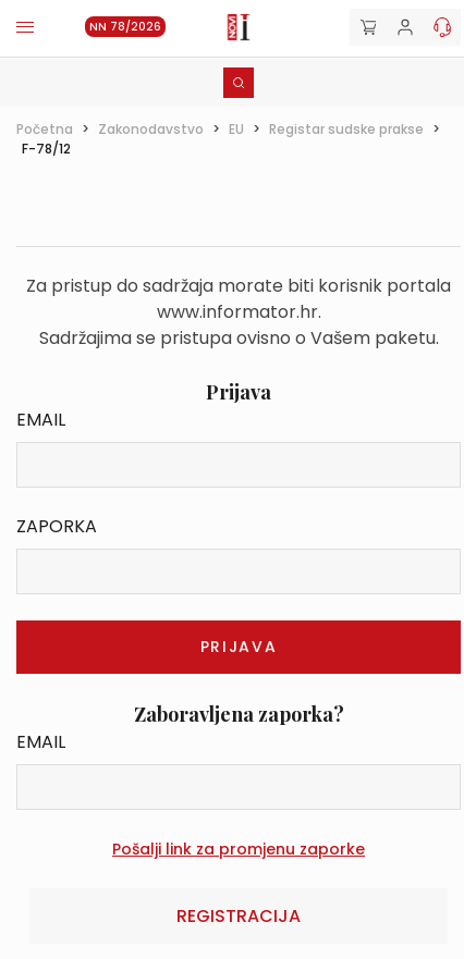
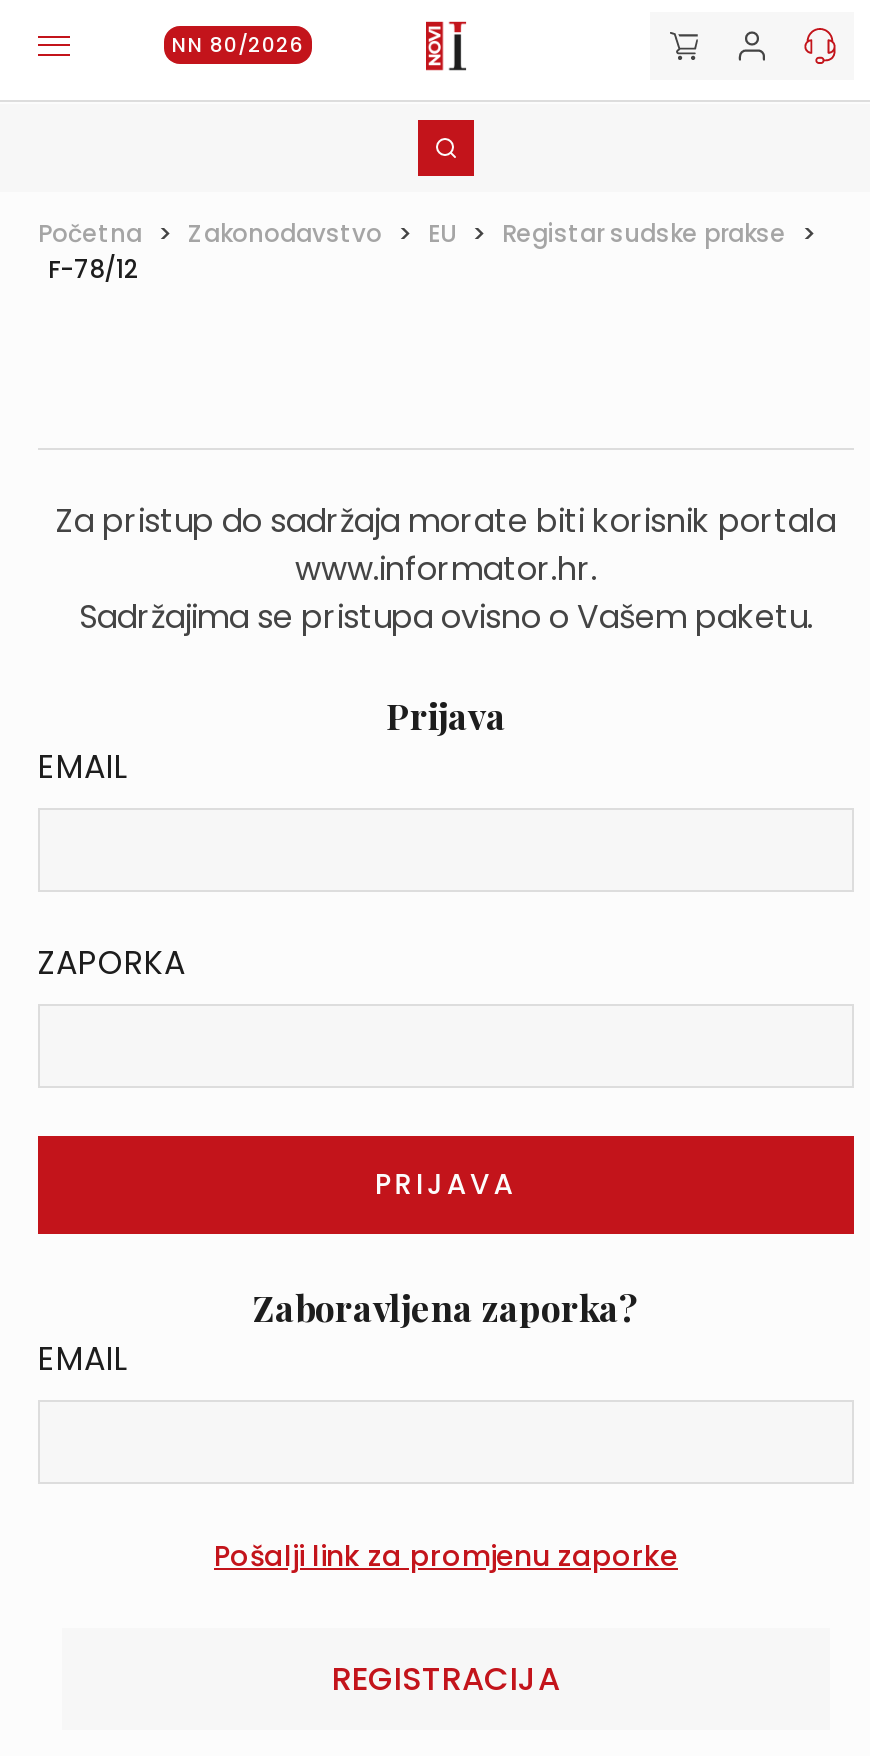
- NN 78/2026
+ NN 80/2026
